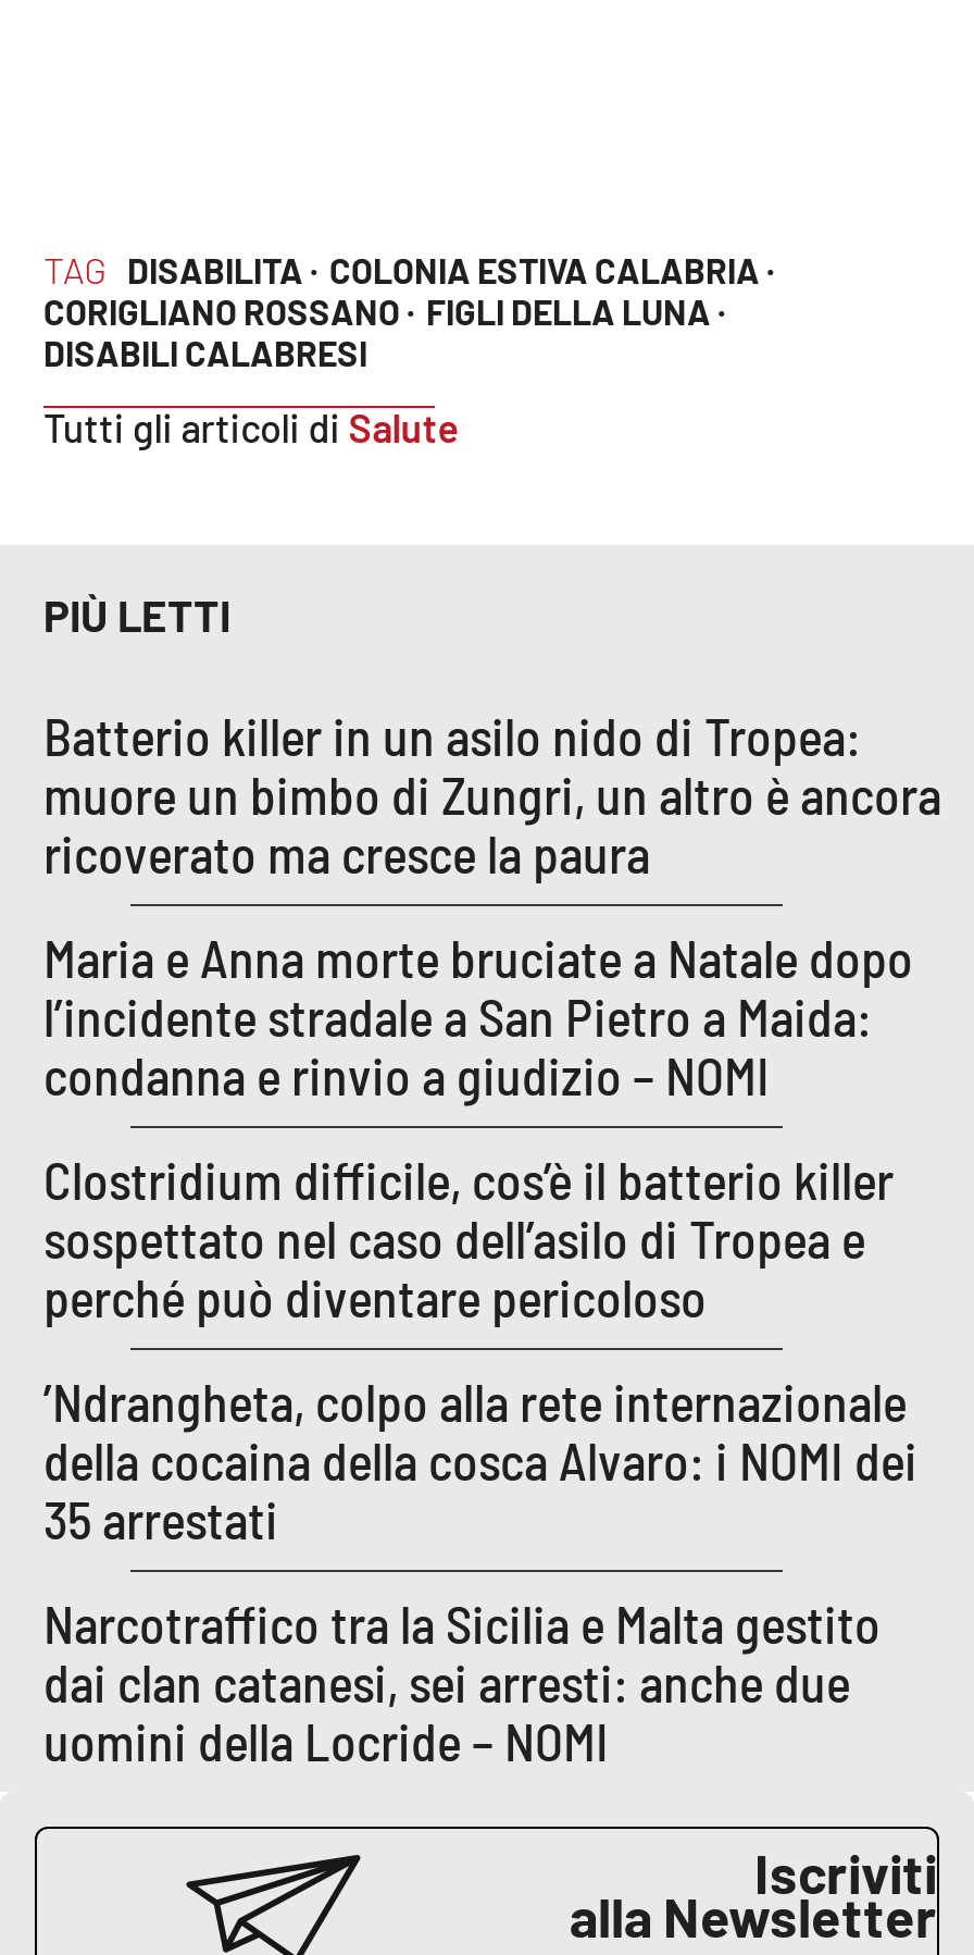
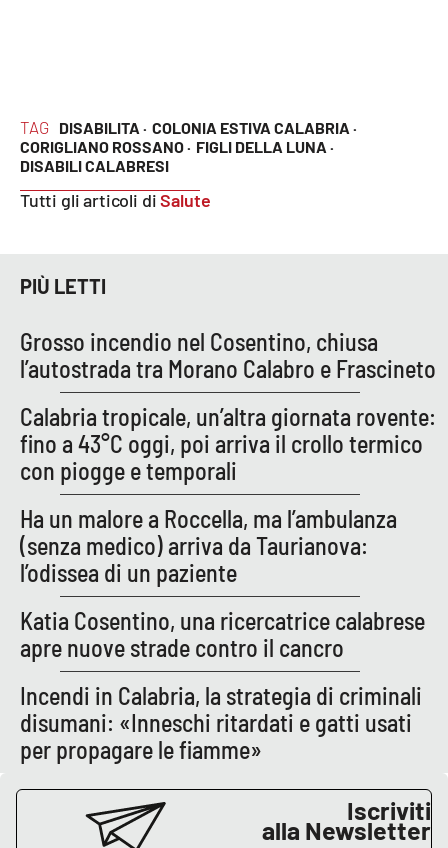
- Batterio killer in un asilo nido di Tropea:
- muore un bimbo di Zungri, un altro è ancora
- ricoverato ma cresce la paura
+ Grosso incendio nel Cosentino, chiusa
+ l’autostrada tra Morano Calabro e Frascineto

- Maria e Anna morte bruciate a Natale dopo
- l’incidente stradale a San Pietro a Maida:
- condanna e rinvio a giudizio – NOMI
+ Calabria tropicale, un’altra giornata rovente:
+ fino a 43°C oggi, poi arriva il crollo termico
+ con piogge e temporali

- Clostridium difficile, cos’è il batterio killer
- sospettato nel caso dell’asilo di Tropea e
- perché può diventare pericoloso
+ Ha un malore a Roccella, ma l’ambulanza
+ (senza medico) arriva da Taurianova:
+ l’odissea di un paziente

- ’Ndrangheta, colpo alla rete internazionale
- della cocaina della cosca Alvaro: i NOMI dei
- 35 arrestati
+ Katia Cosentino, una ricercatrice calabrese
+ apre nuove strade contro il cancro

- Narcotraffico tra la Sicilia e Malta gestito
- dai clan catanesi, sei arresti: anche due
- uomini della Locride – NOMI
+ Incendi in Calabria, la strategia di criminali
+ disumani: «Inneschi ritardati e gatti usati
+ per propagare le fiamme»
